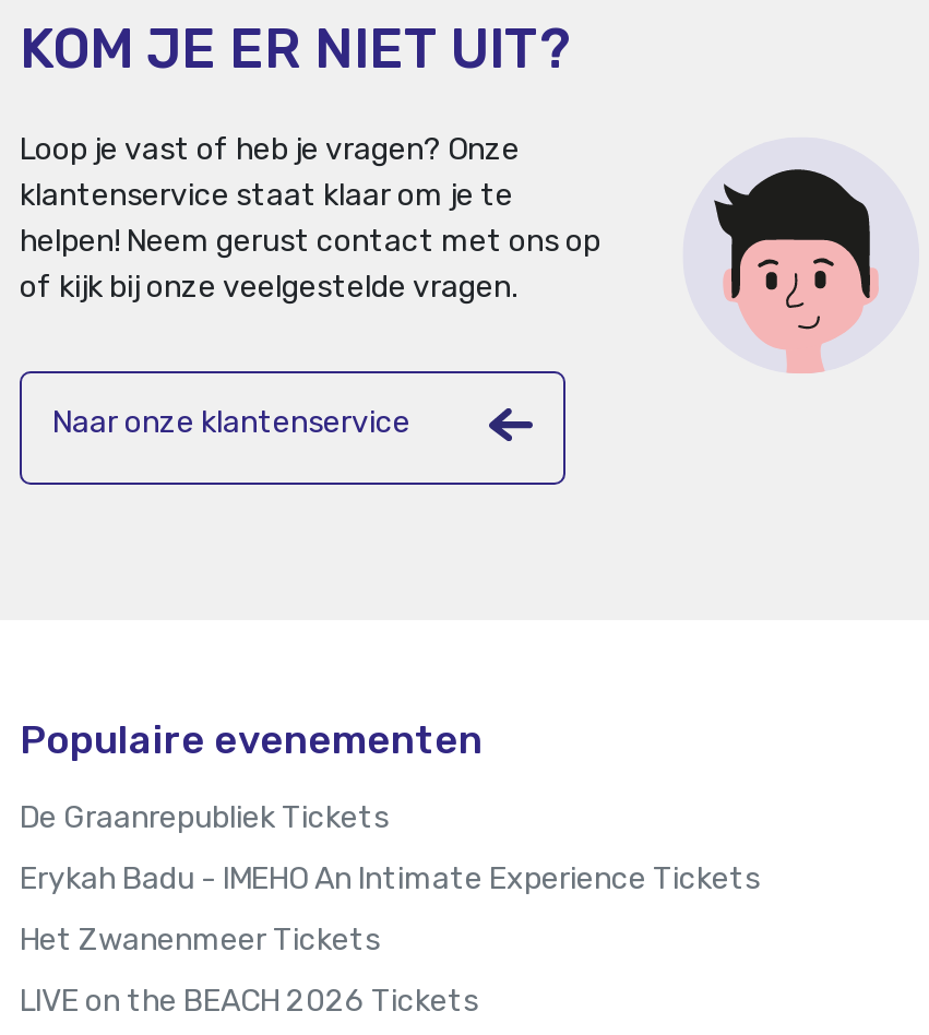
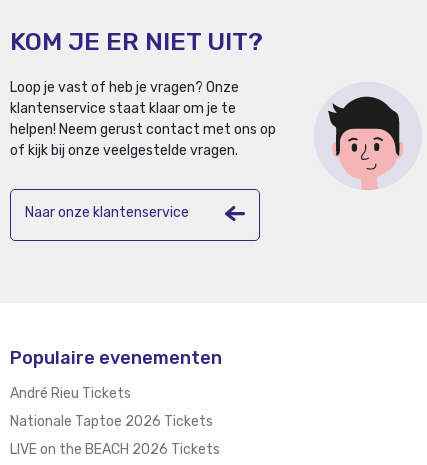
- De Graanrepubliek Tickets
- Erykah Badu - IMEHO An Intimate Experience Tickets
- Het Zwanenmeer Tickets
+ André Rieu Tickets
+ Nationale Taptoe 2026 Tickets
